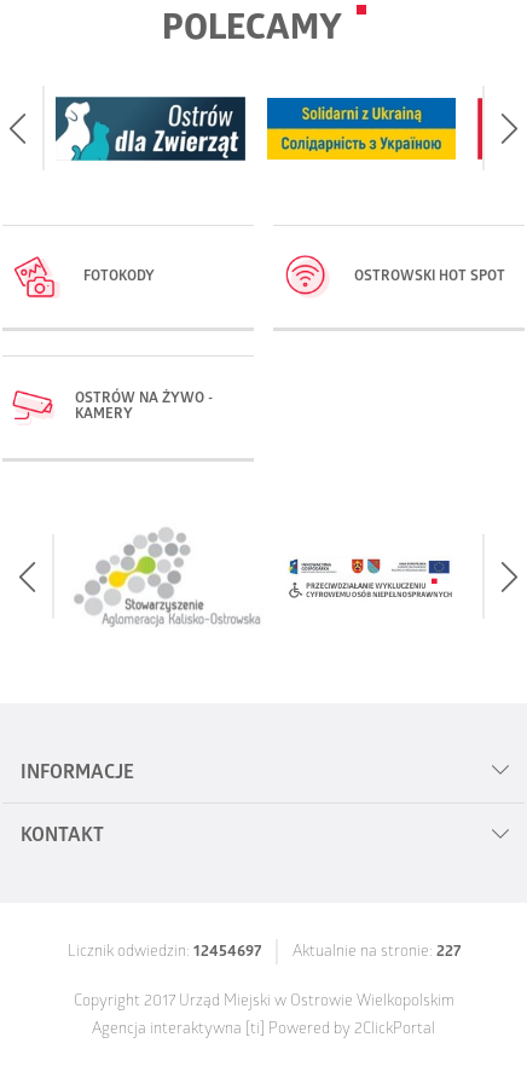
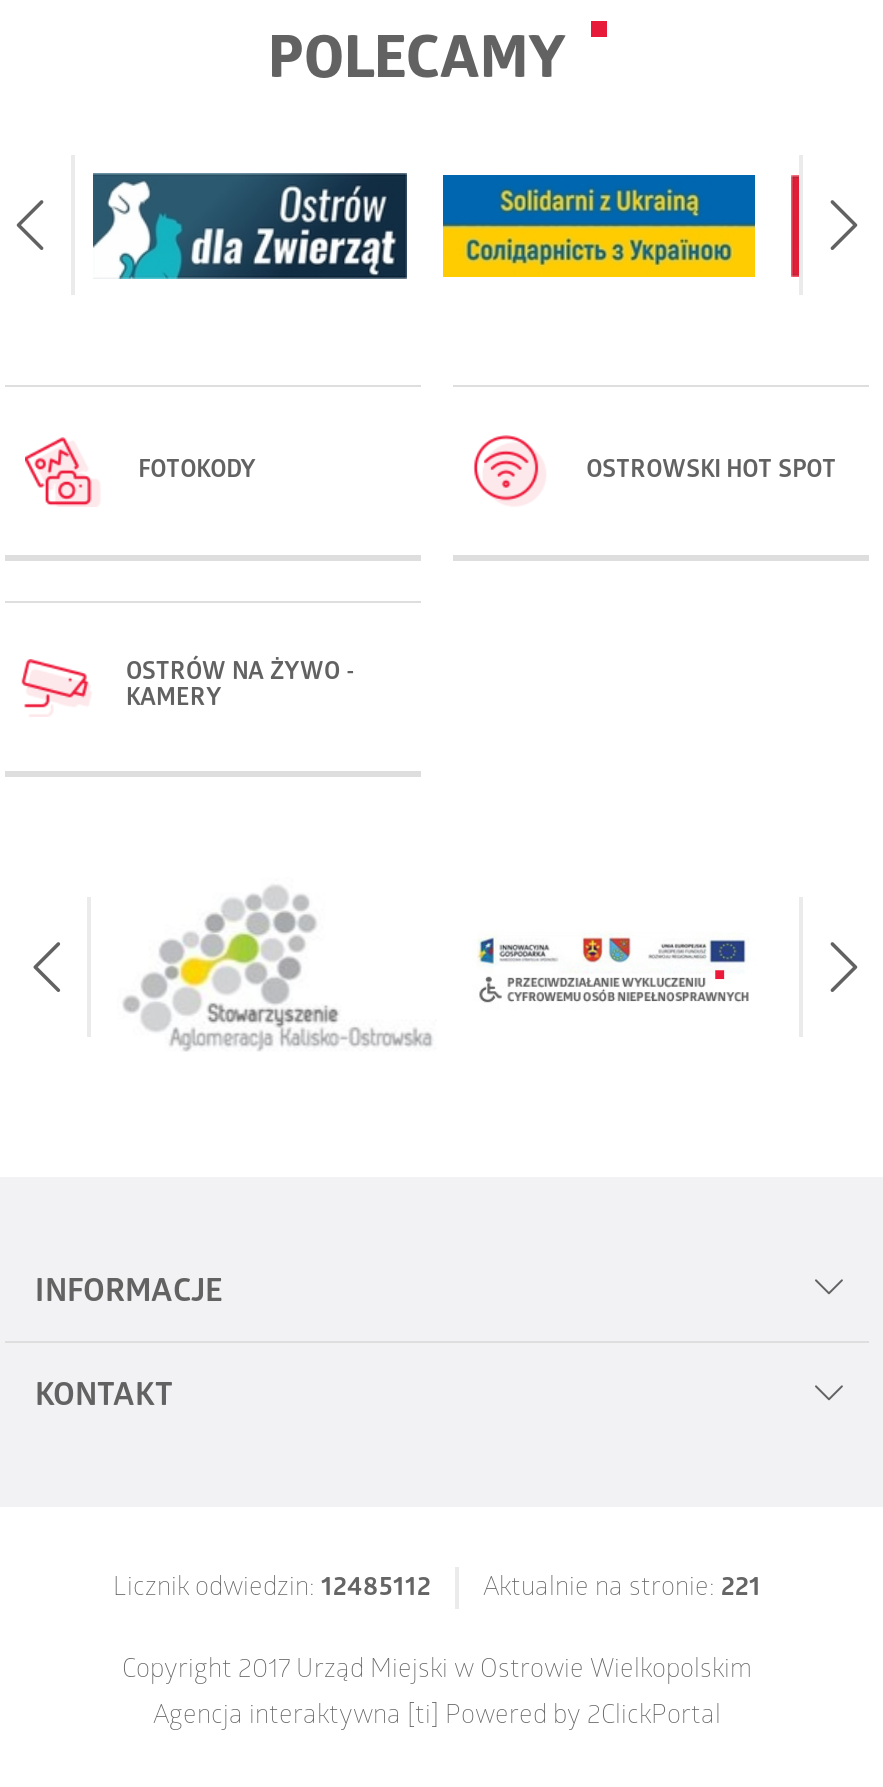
- Licznik odwiedzin: 12454697
+ Licznik odwiedzin: 12485112

- Aktualnie na stronie: 227
+ Aktualnie na stronie: 221
